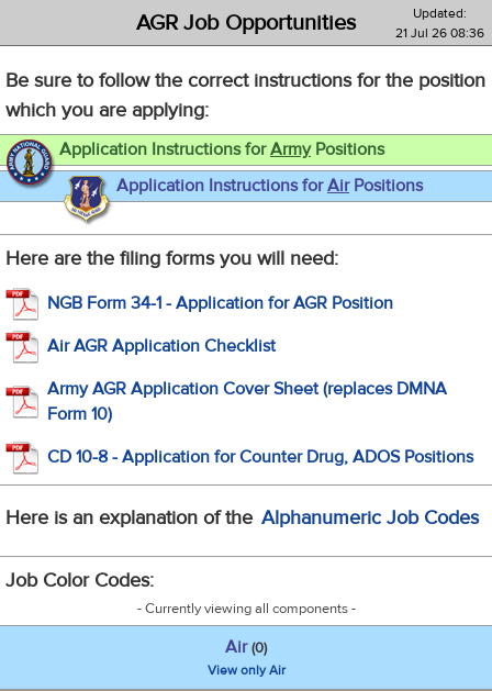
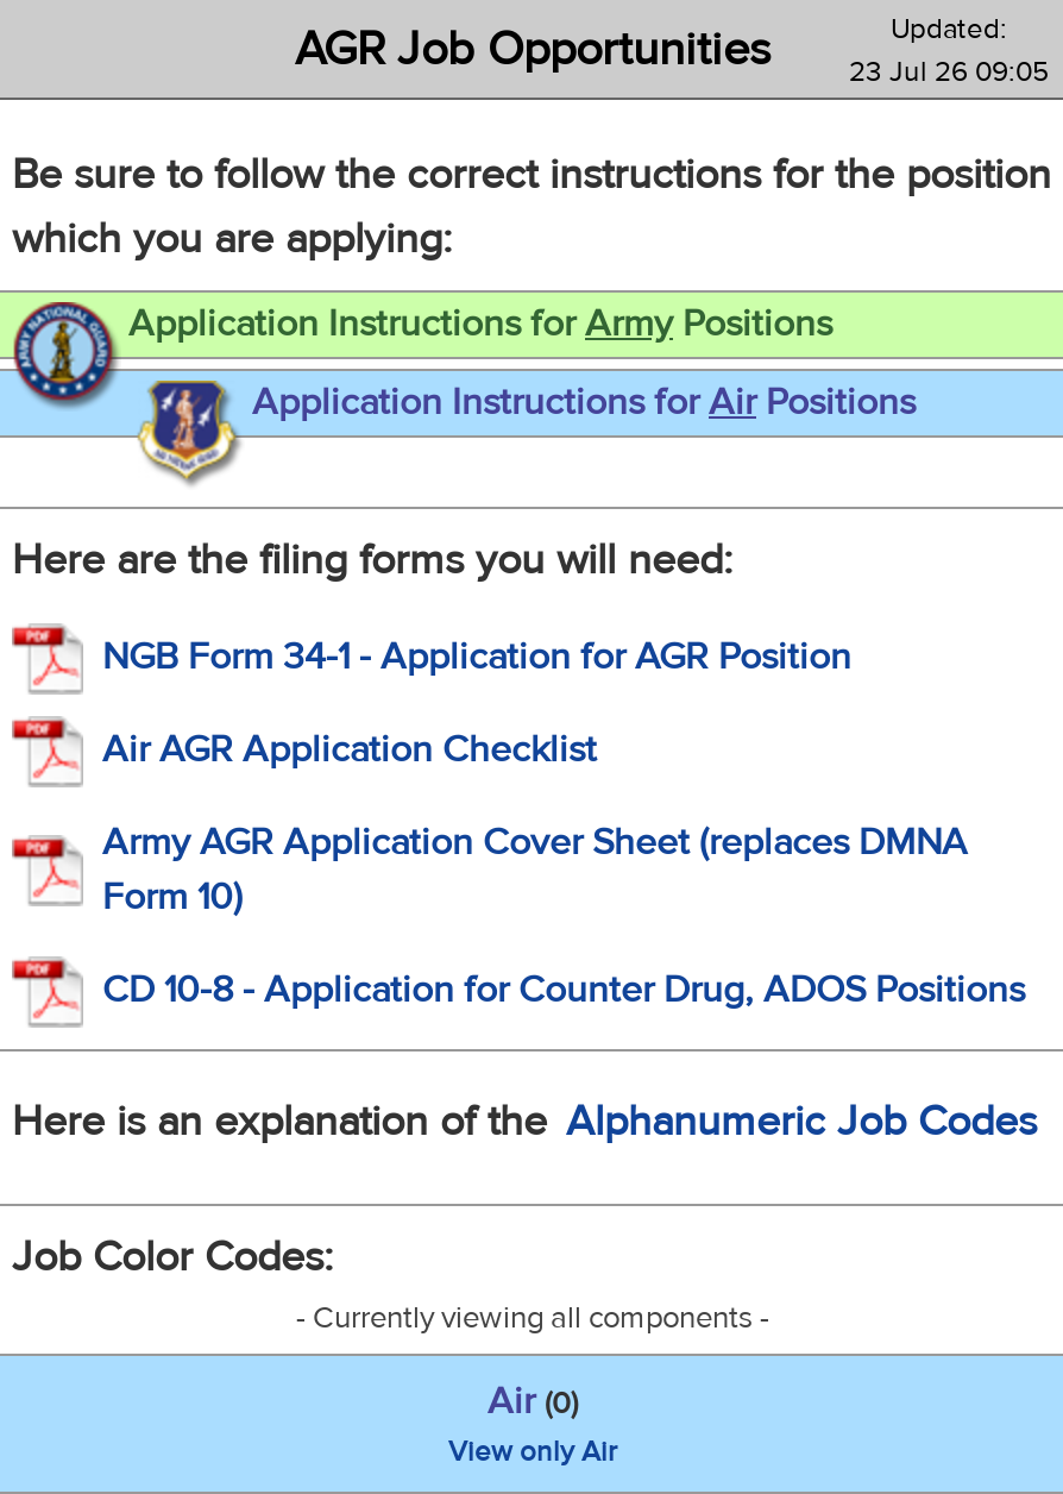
- 21 Jul 26 08:36
+ 23 Jul 26 09:05
